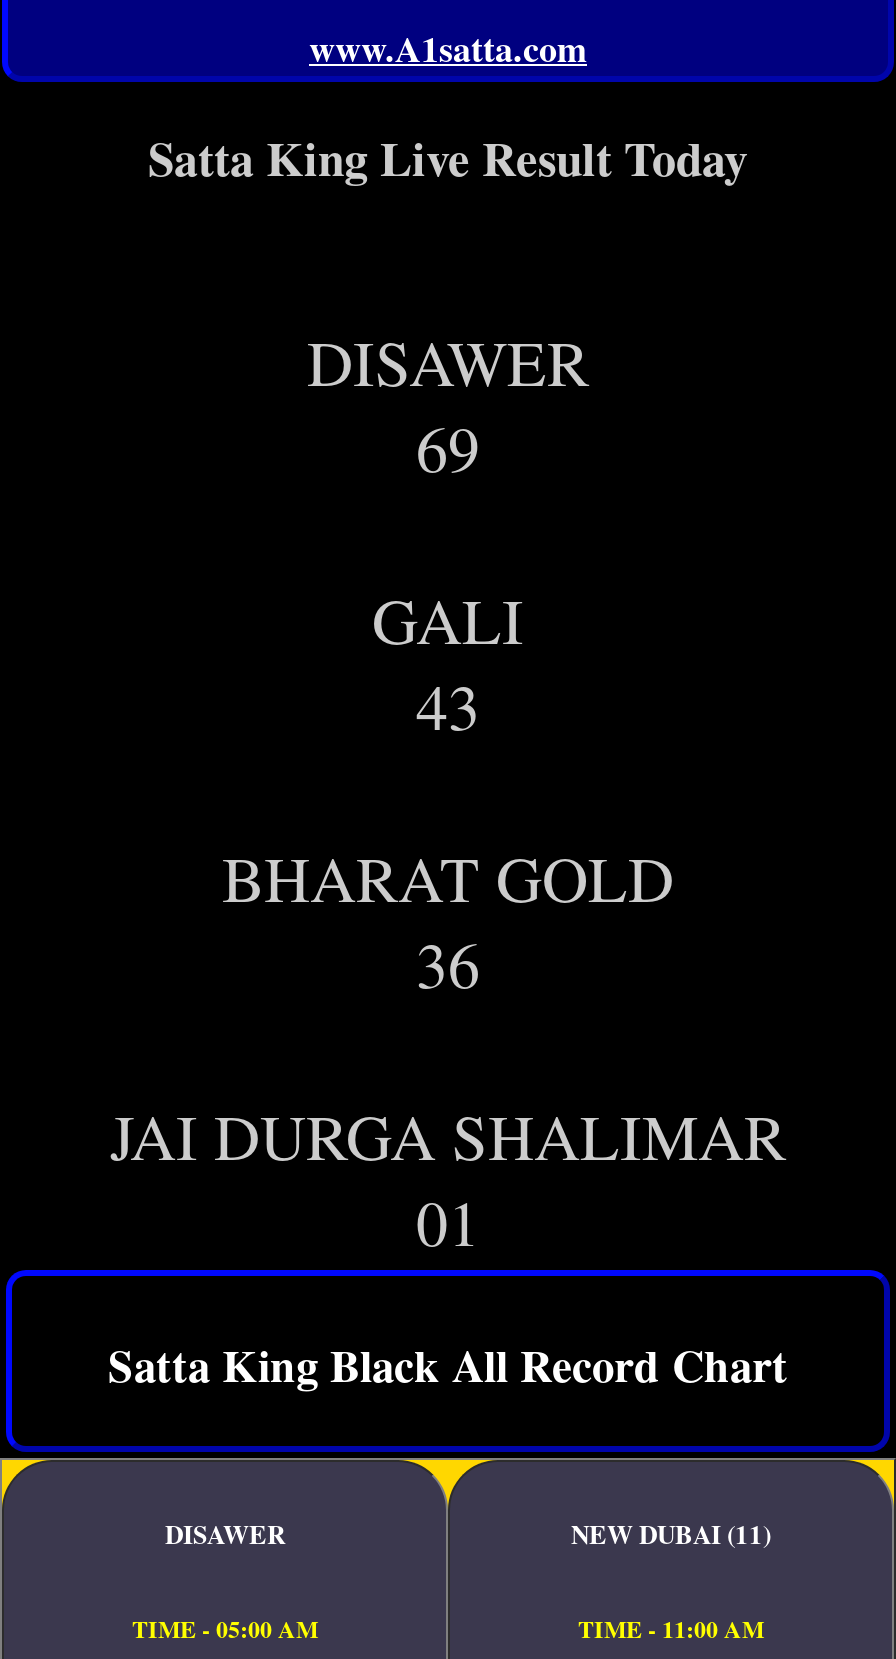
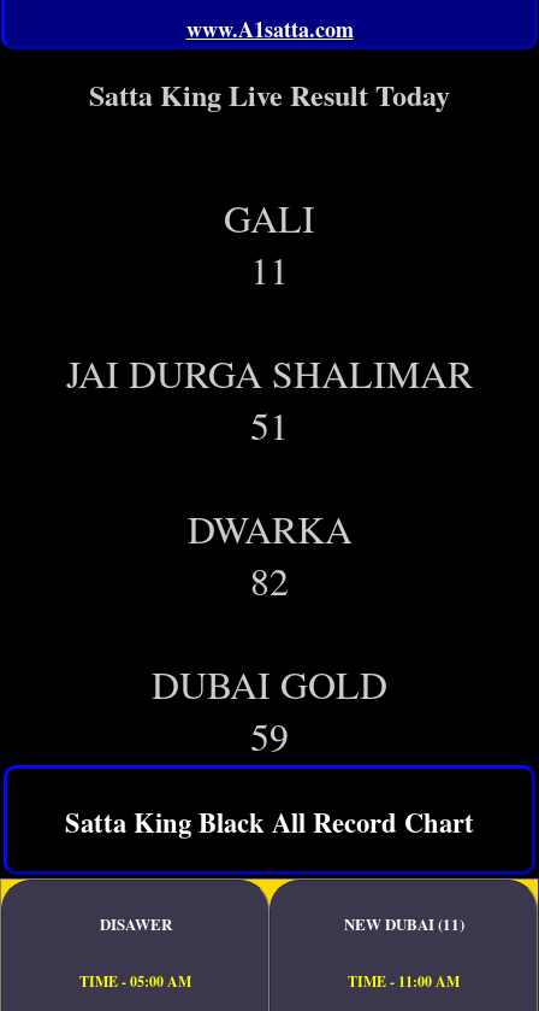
- DISAWER
- 69

moved up: GALI

- 43
- BHARAT GOLD
- 36
+ 11

moved up: JAI DURGA SHALIMAR

- 01
+ 51
+ DWARKA
+ 82
+ DUBAI GOLD
+ 59
